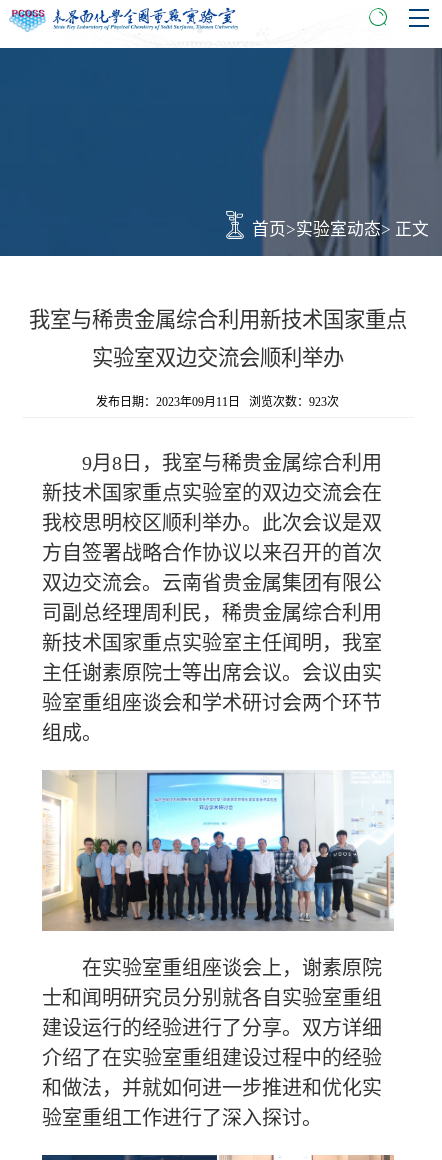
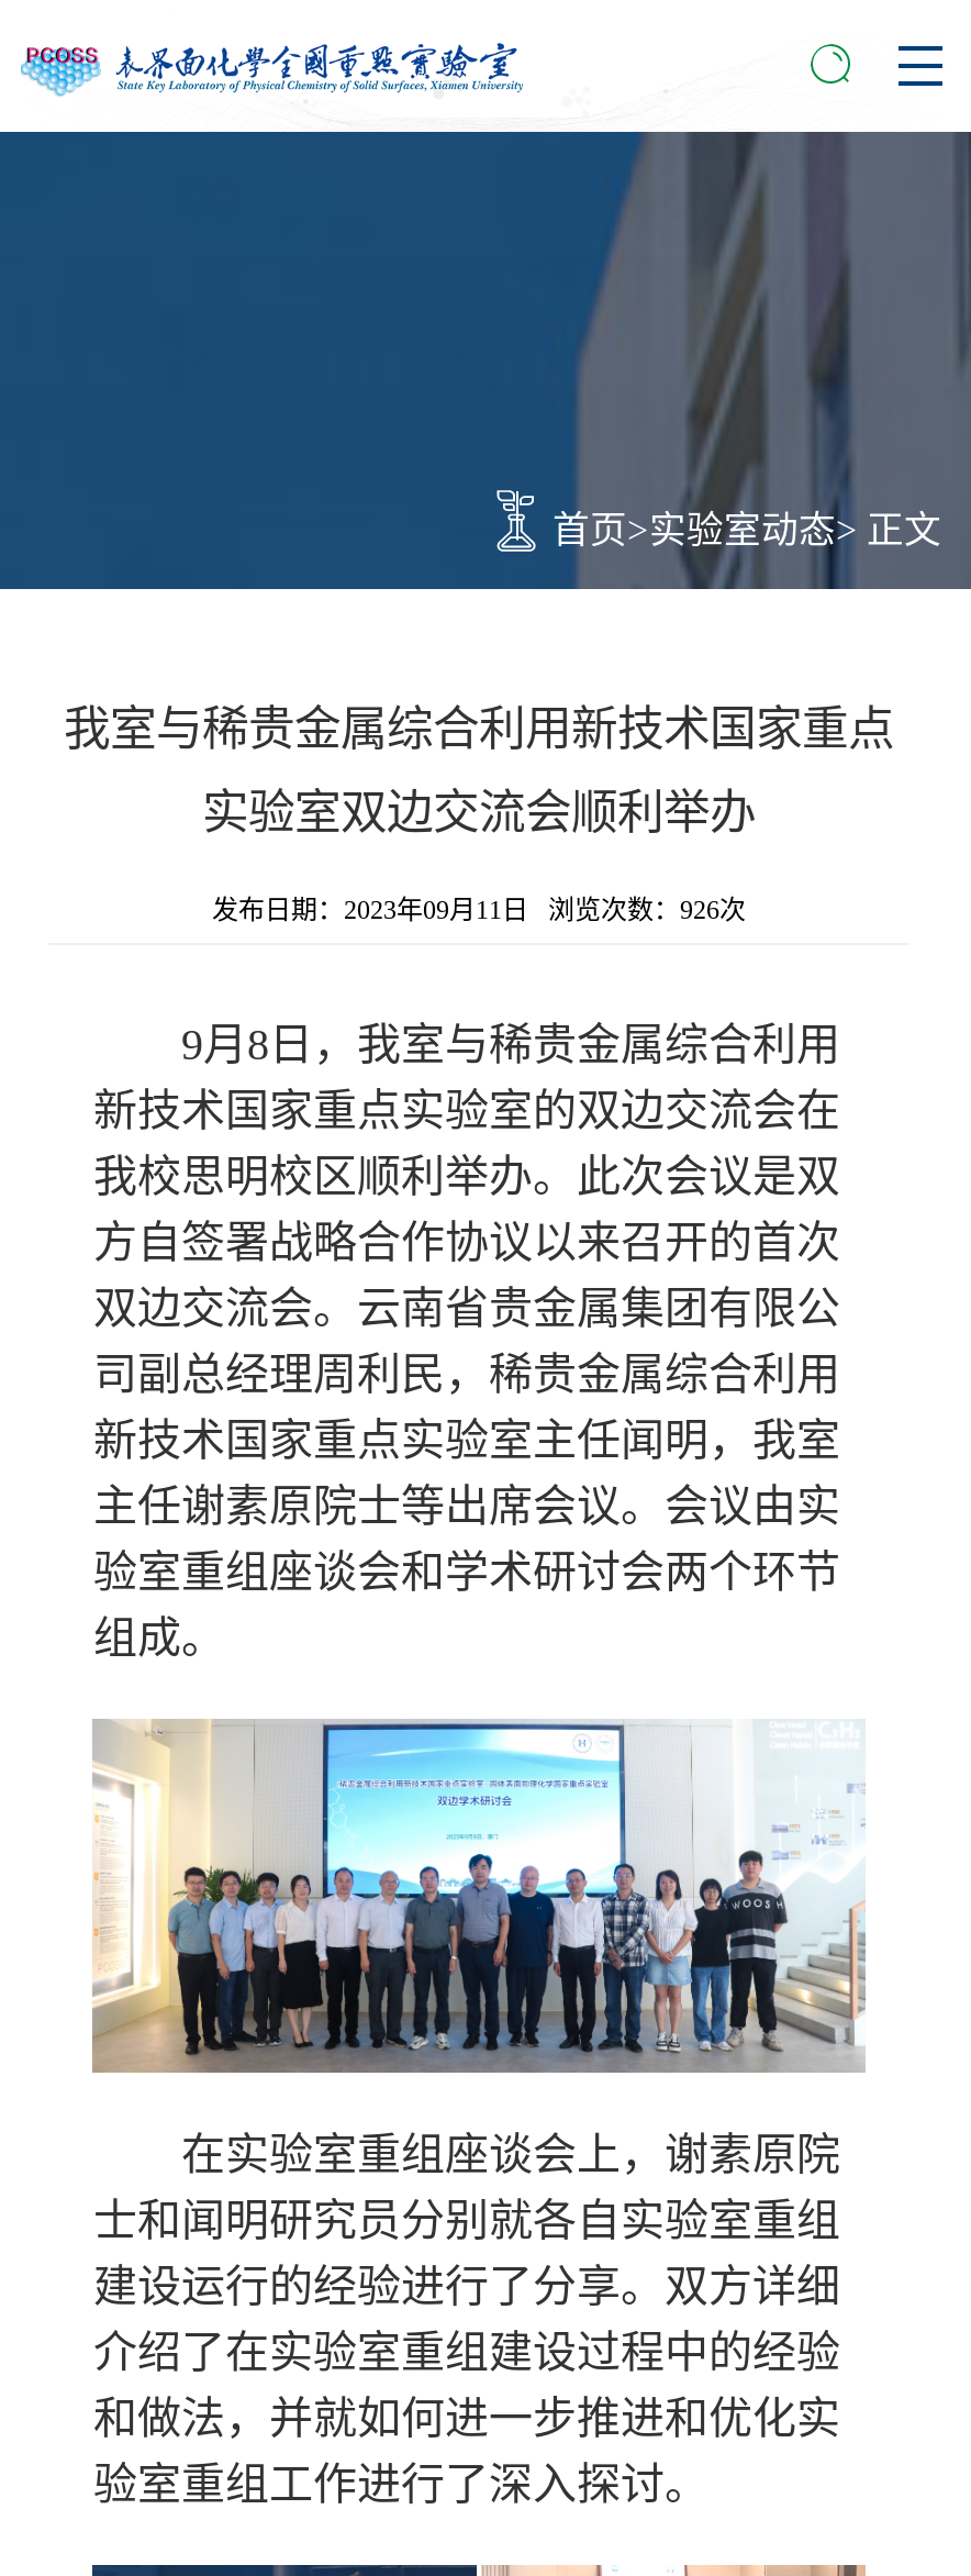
- 发布日期：2023年09月11日 浏览次数：923次
+ 发布日期：2023年09月11日 浏览次数：926次
